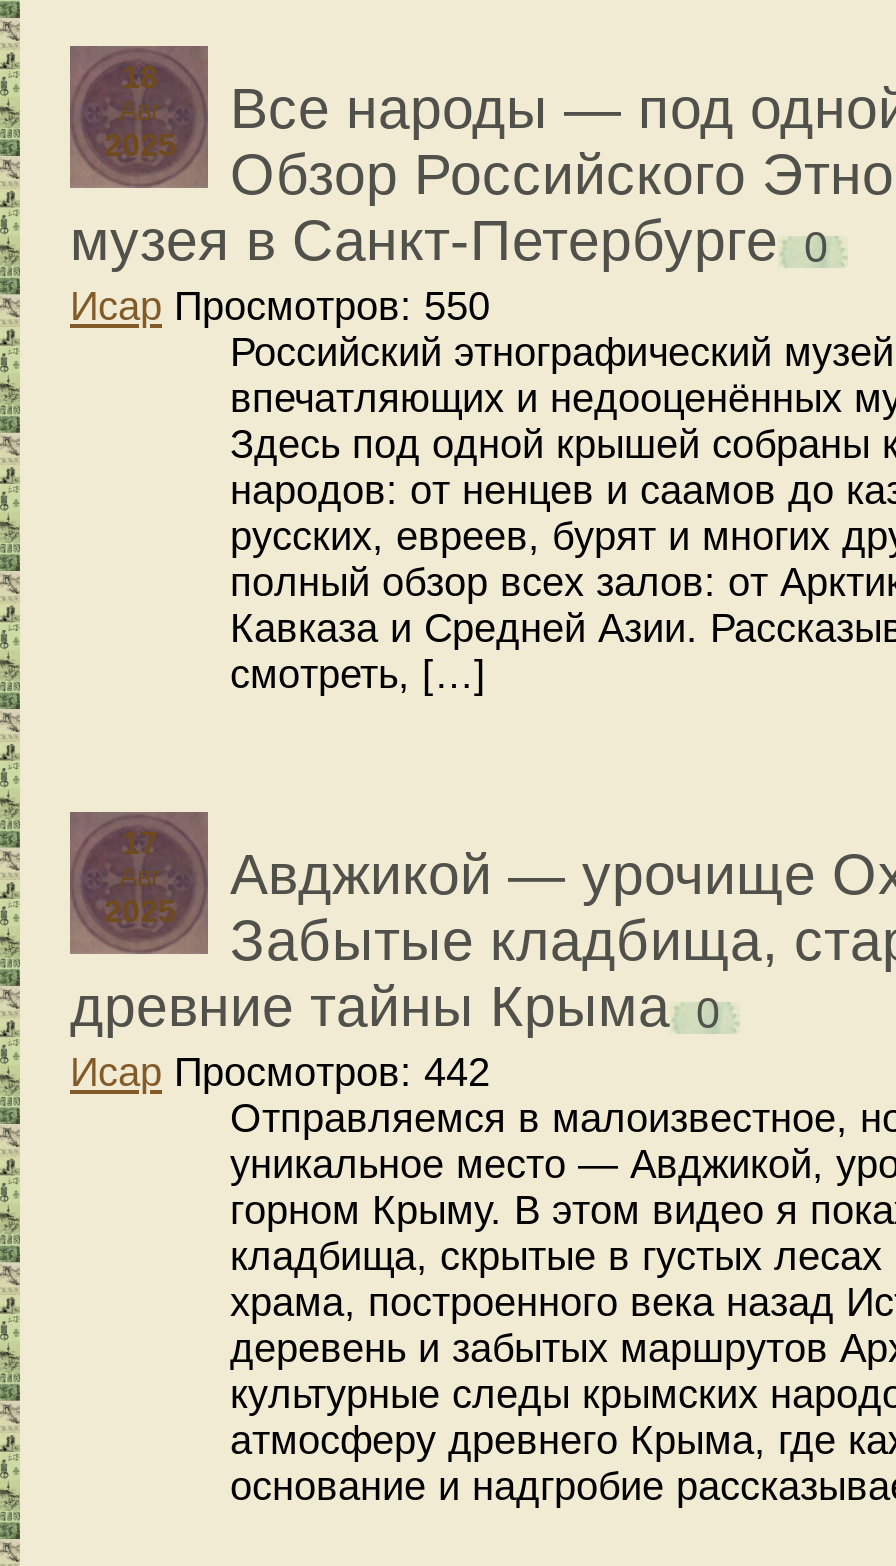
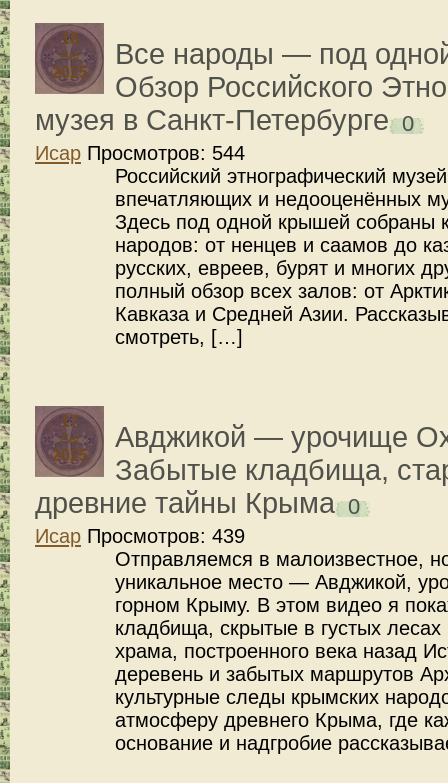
- Исар Просмотров: 550
+ Исар Просмотров: 544

- Исар Просмотров: 442
+ Исар Просмотров: 439
